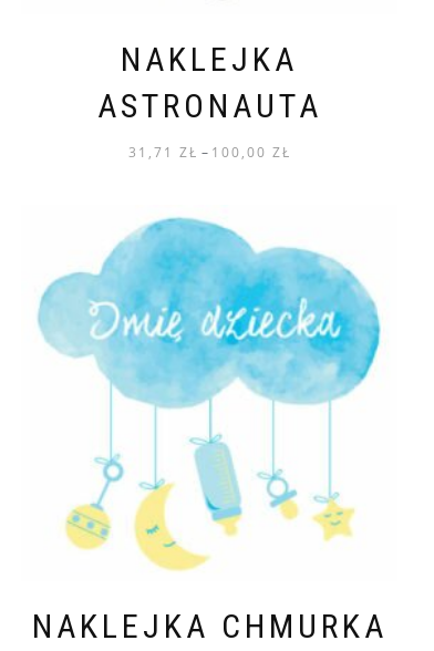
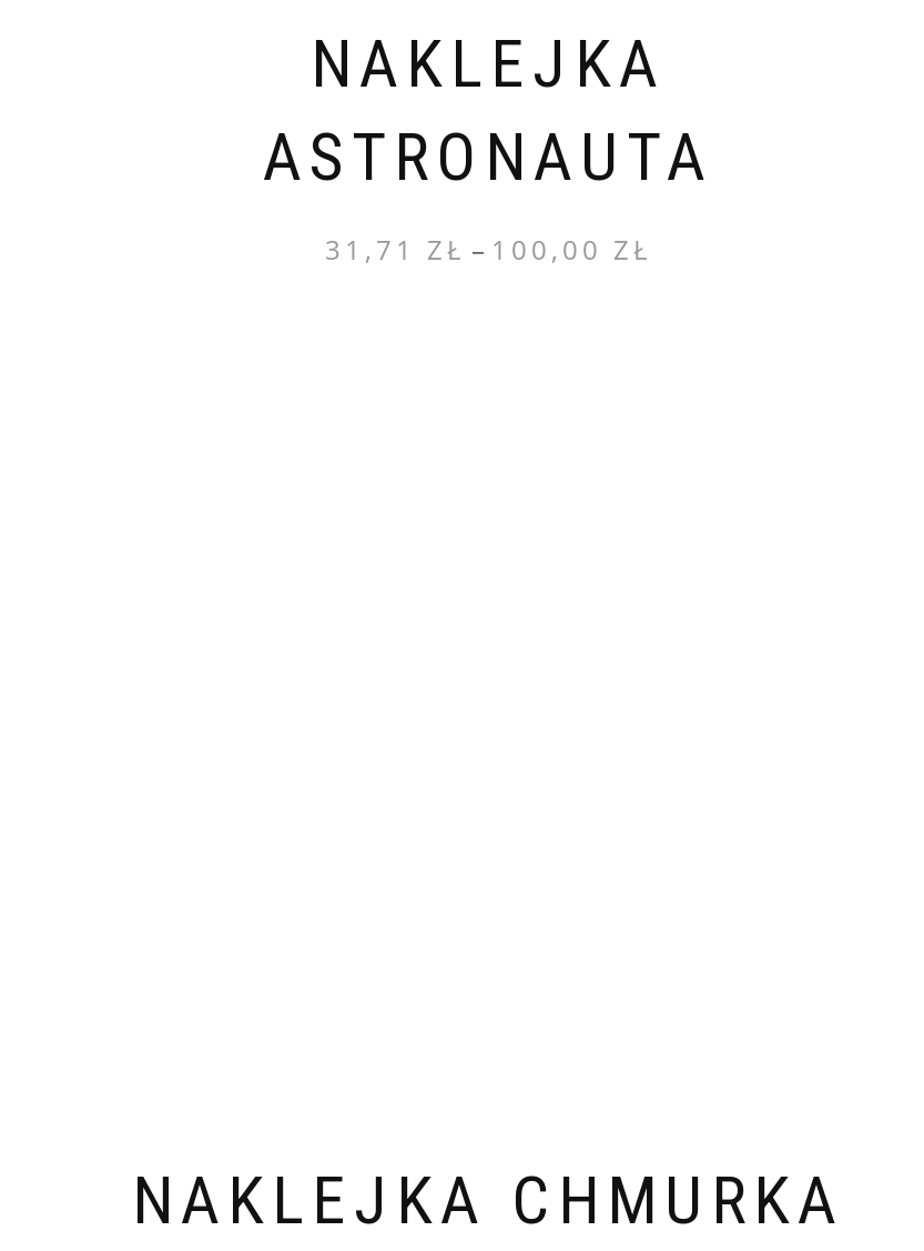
- [image]
